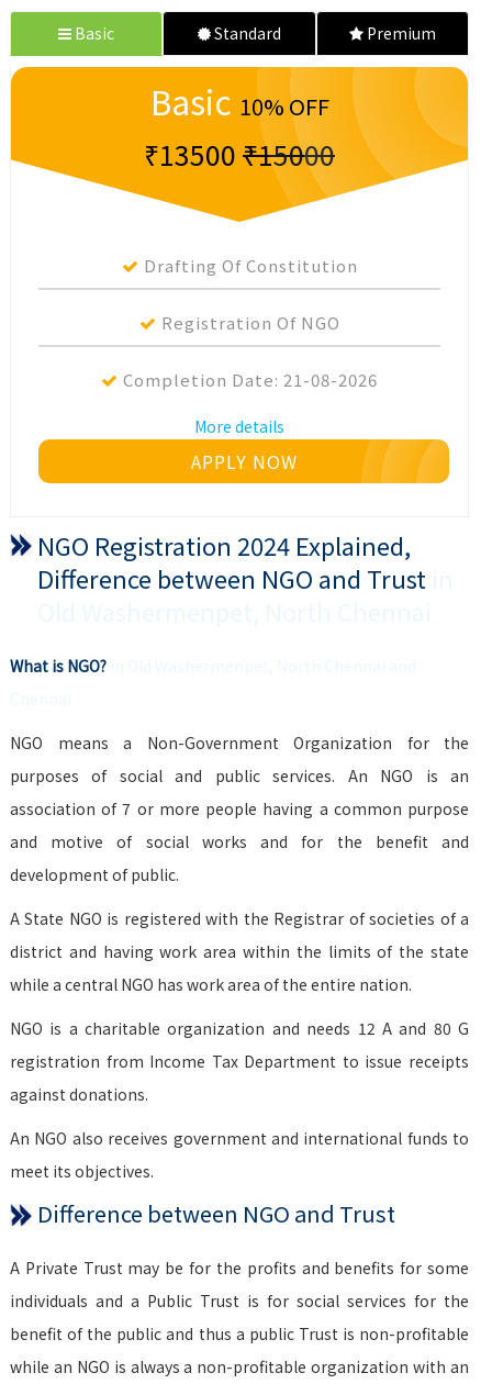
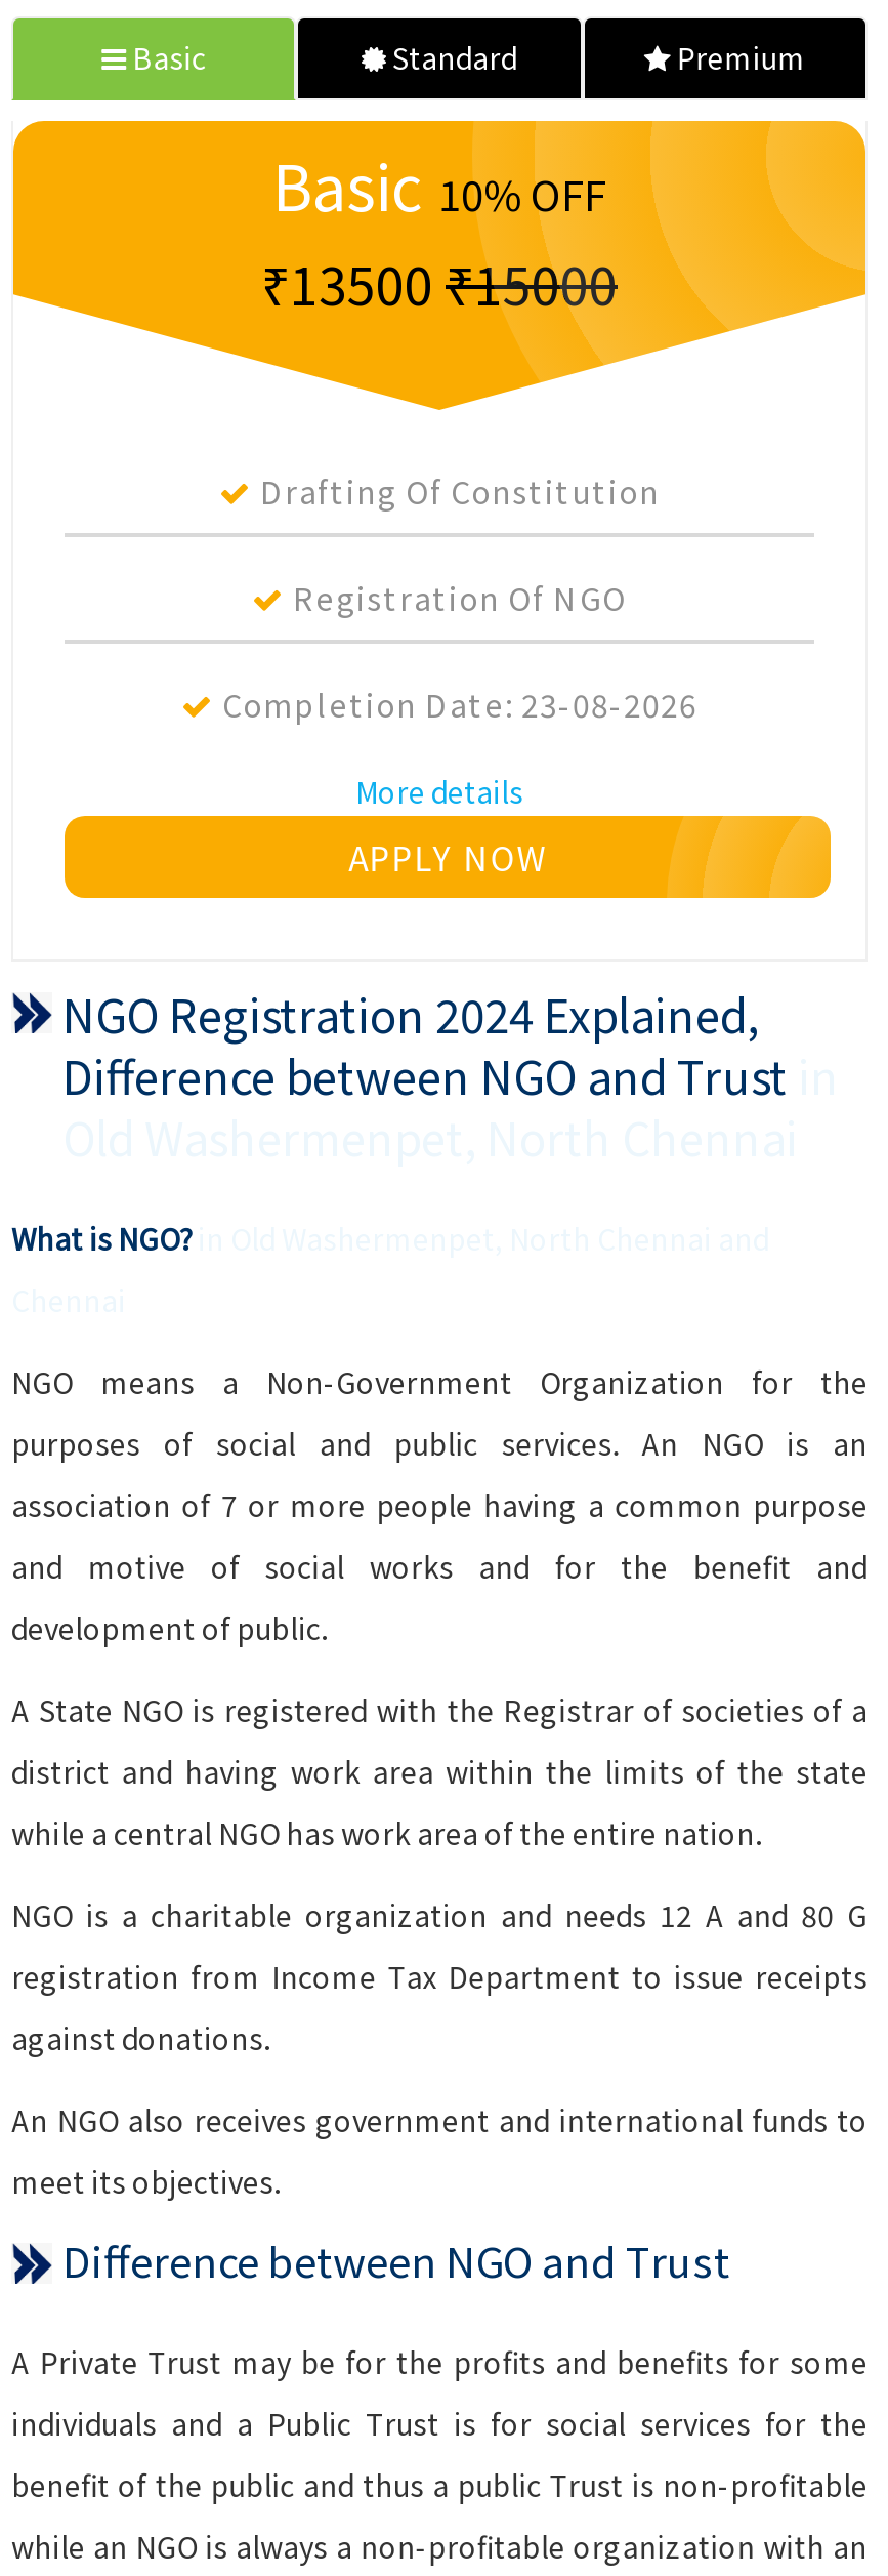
- Completion Date: 21-08-2026
+ Completion Date: 23-08-2026
